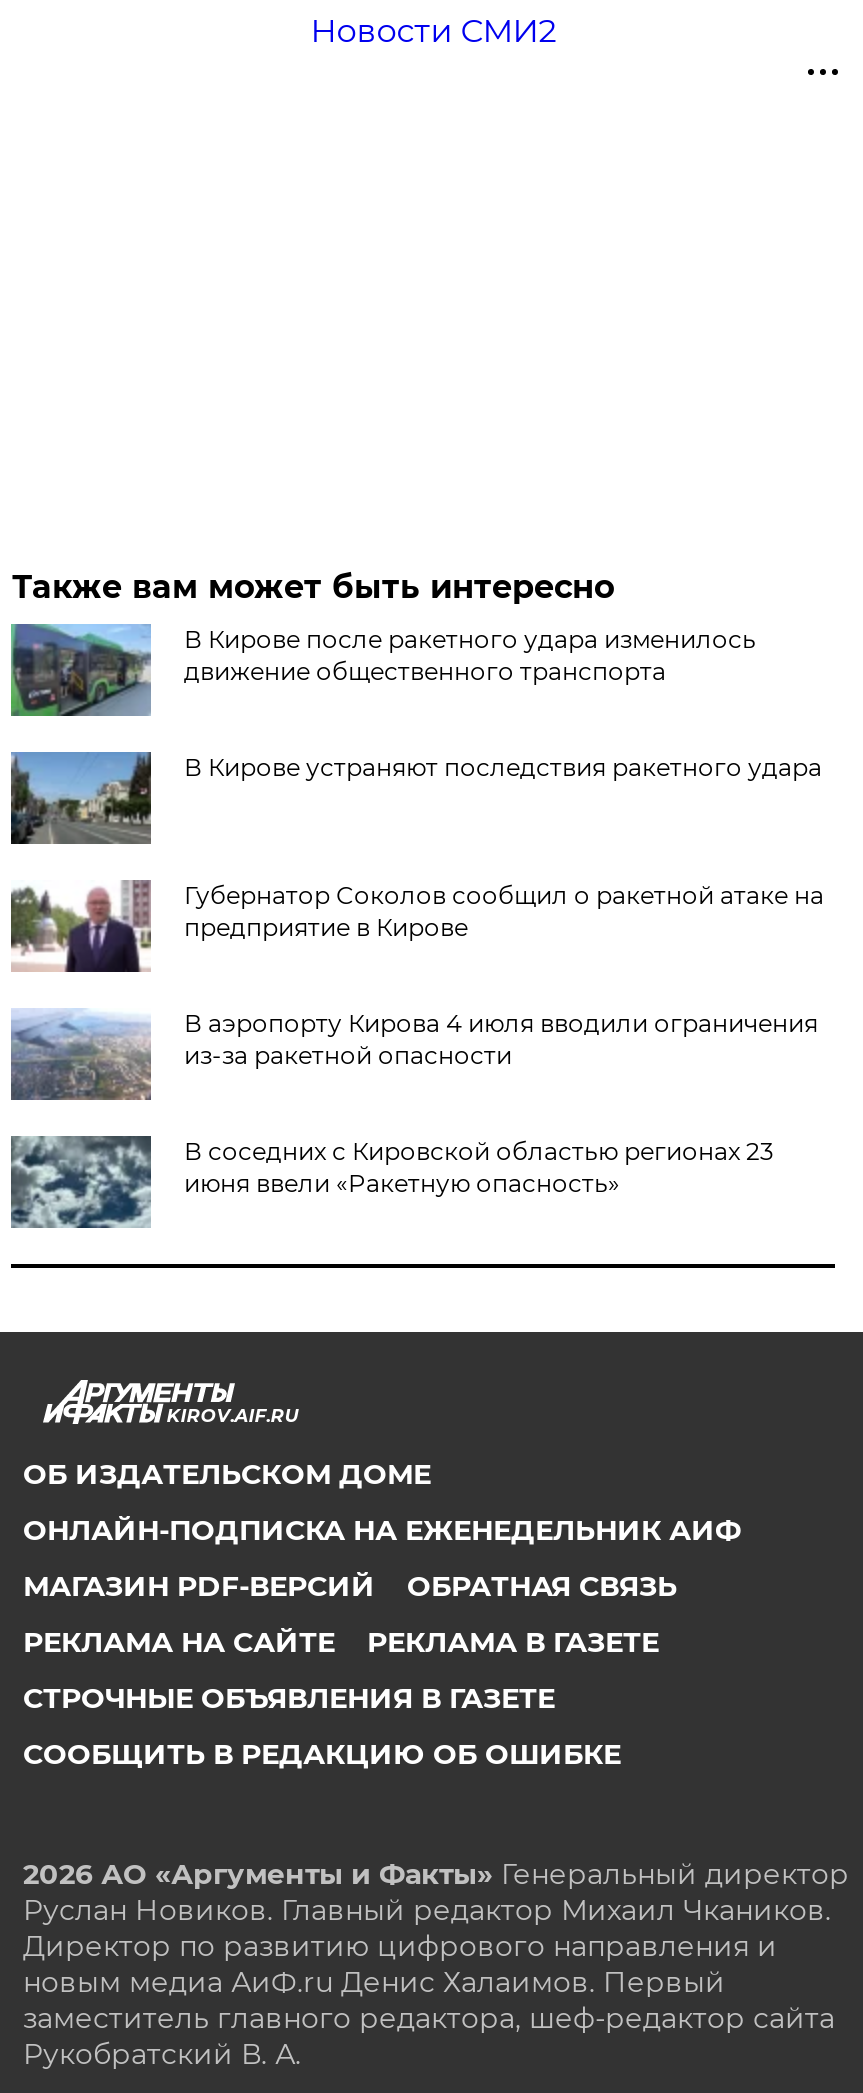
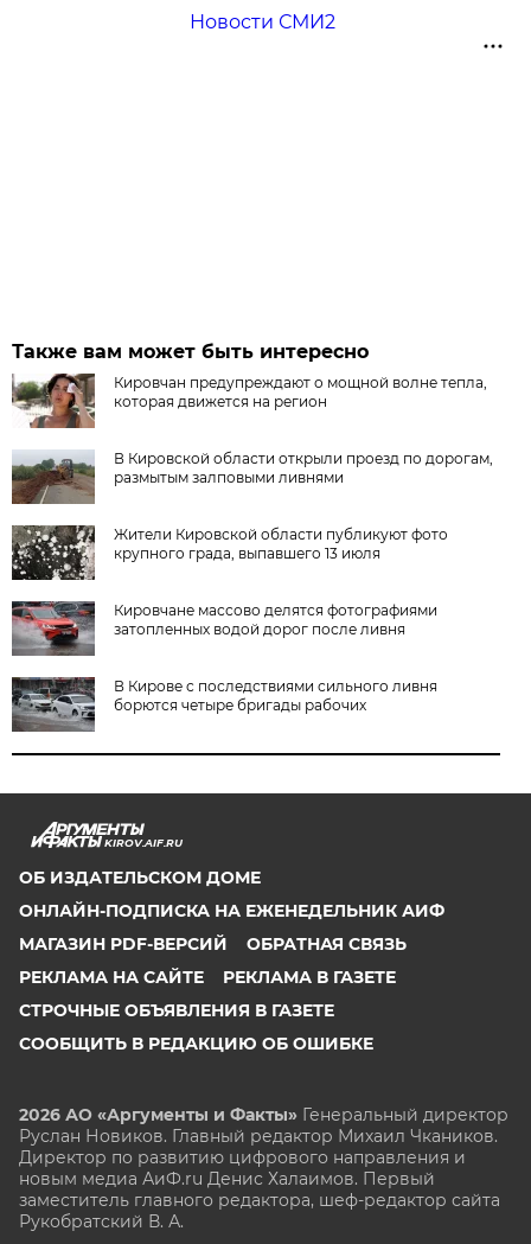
- [image]
- В Кирове после ракетного удара изменилось
- движение общественного транспорта
+ [image]
+ Кировчан предупреждают о мощной волне тепла,
+ которая движется на регион

- [image]
- В Кирове устраняют последствия ракетного удара
+ [image]
+ В Кировской области открыли проезд по дорогам,
+ размытым залповыми ливнями

- [image]
- Губернатор Соколов сообщил о ракетной атаке на
- предприятие в Кирове
+ [image]
+ Жители Кировской области публикуют фото
+ крупного града, выпавшего 13 июля

- [image]
- В аэропорту Кирова 4 июля вводили ограничения
- из-за ракетной опасности
+ [image]
+ Кировчане массово делятся фотографиями
+ затопленных водой дорог после ливня

- [image]
- В соседних с Кировской областью регионах 23
- июня ввели «Ракетную опасность»
+ [image]
+ В Кирове с последствиями сильного ливня
+ борются четыре бригады рабочих
